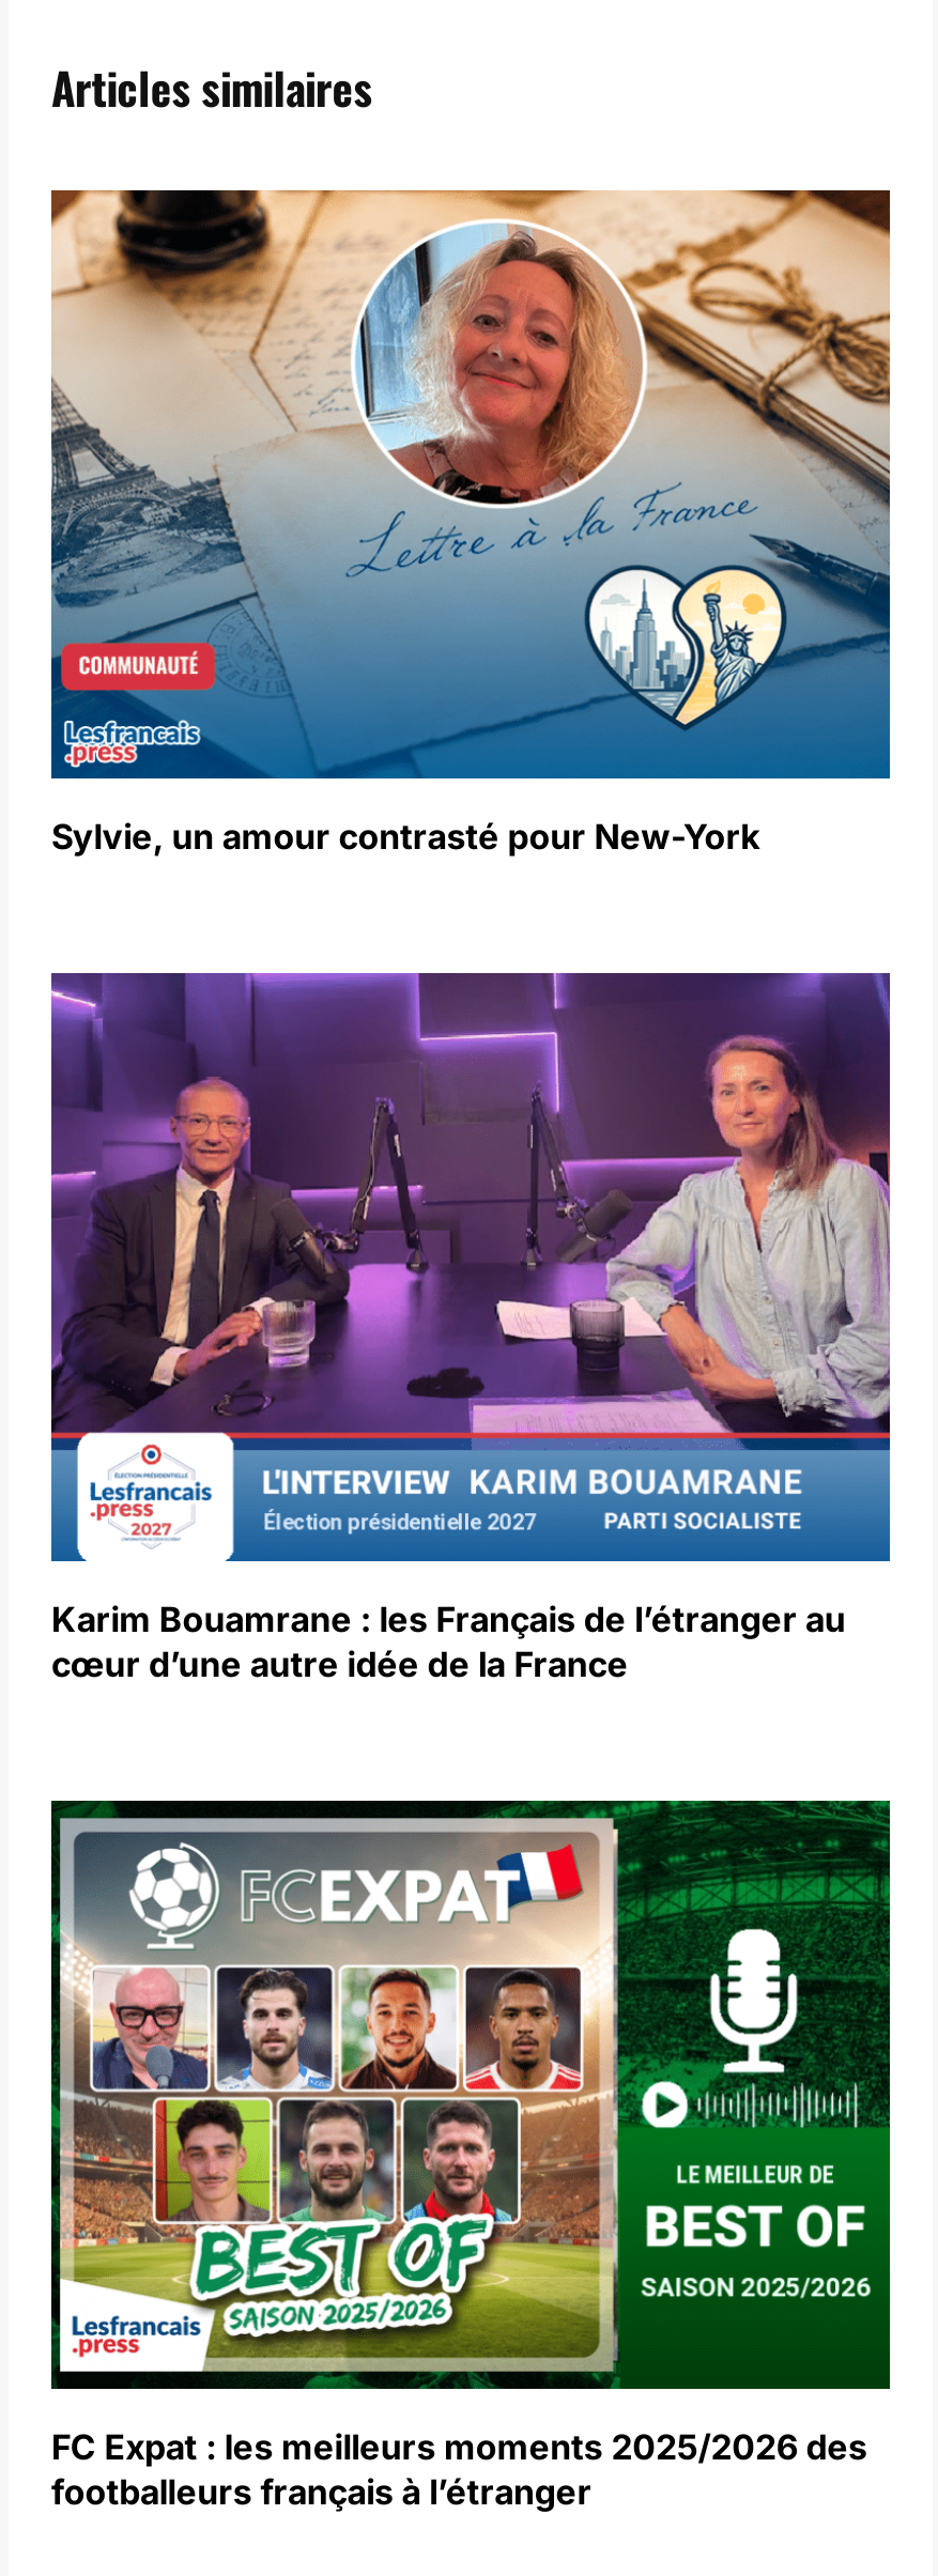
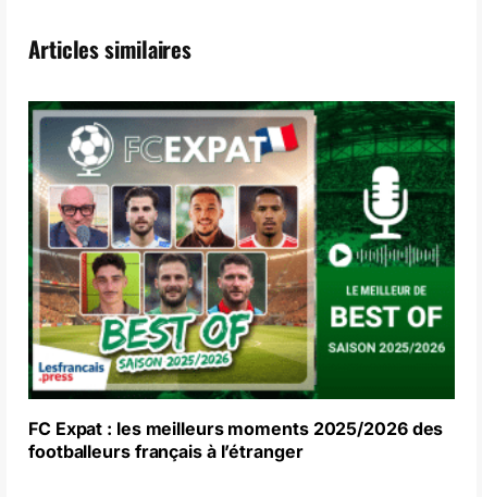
- [image]
- Sylvie, un amour contrasté pour New-York

- [image]
- Karim Bouamrane : les Français de l’étranger au
- cœur d’une autre idée de la France
